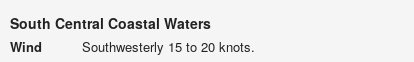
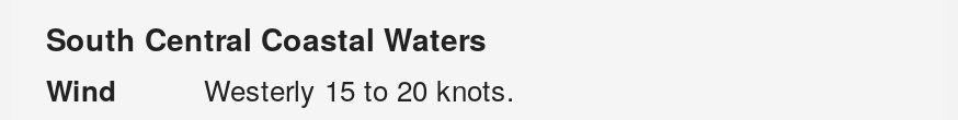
- Southwesterly 15 to 20 knots.
+ Westerly 15 to 20 knots.
